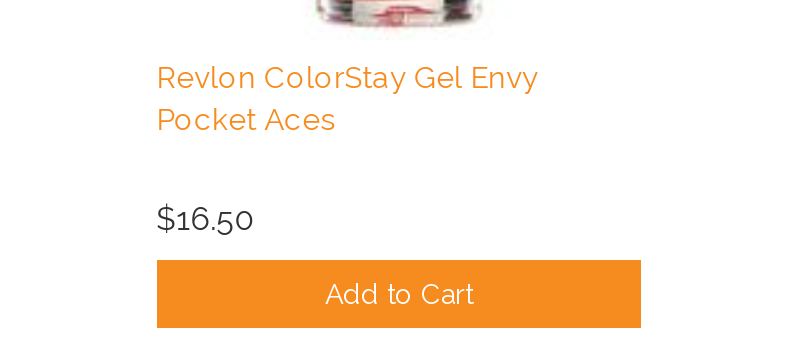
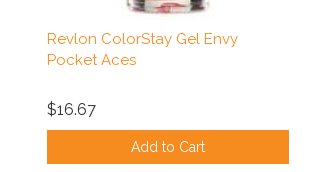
- $16.50
+ $16.67
